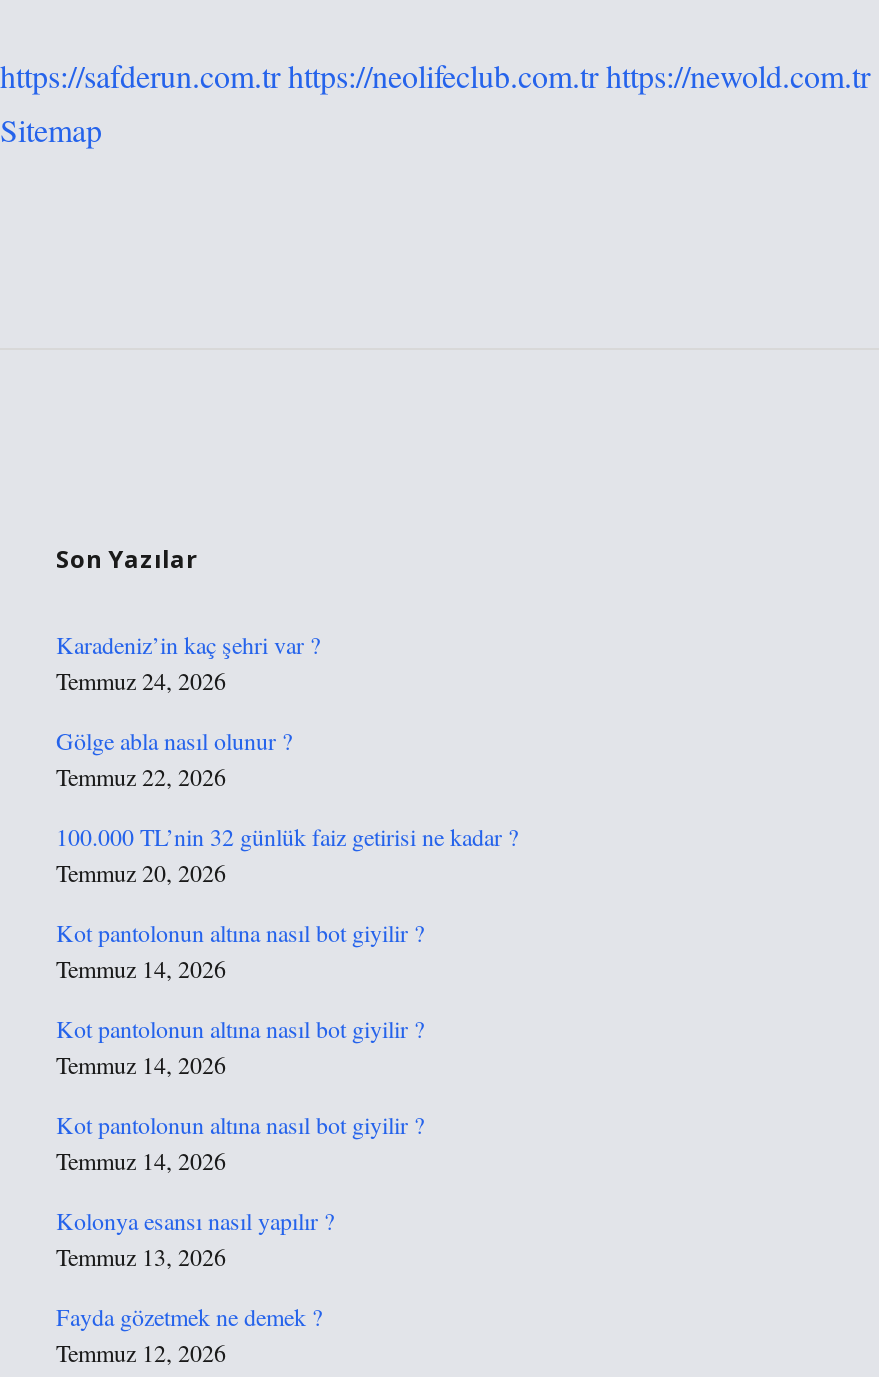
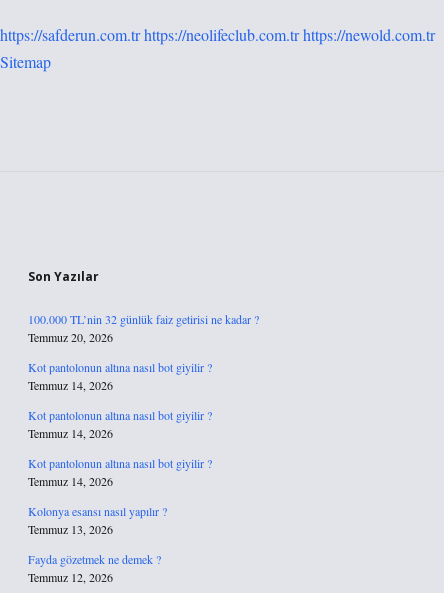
- Karadeniz’in kaç şehri var ?
- Temmuz 24, 2026
- Gölge abla nasıl olunur ?
- Temmuz 22, 2026
